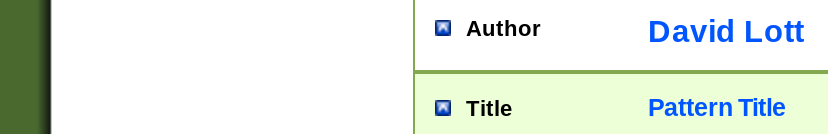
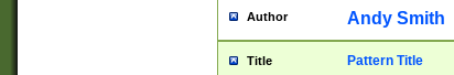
- David Lott
+ Andy Smith
